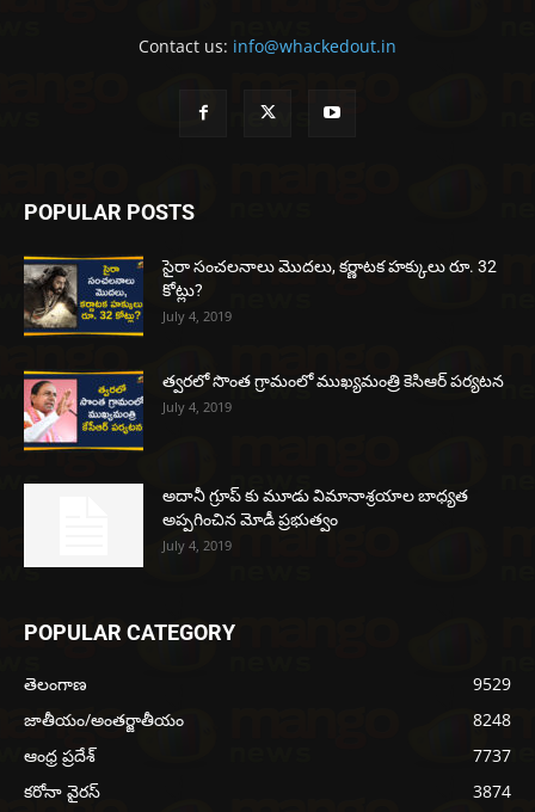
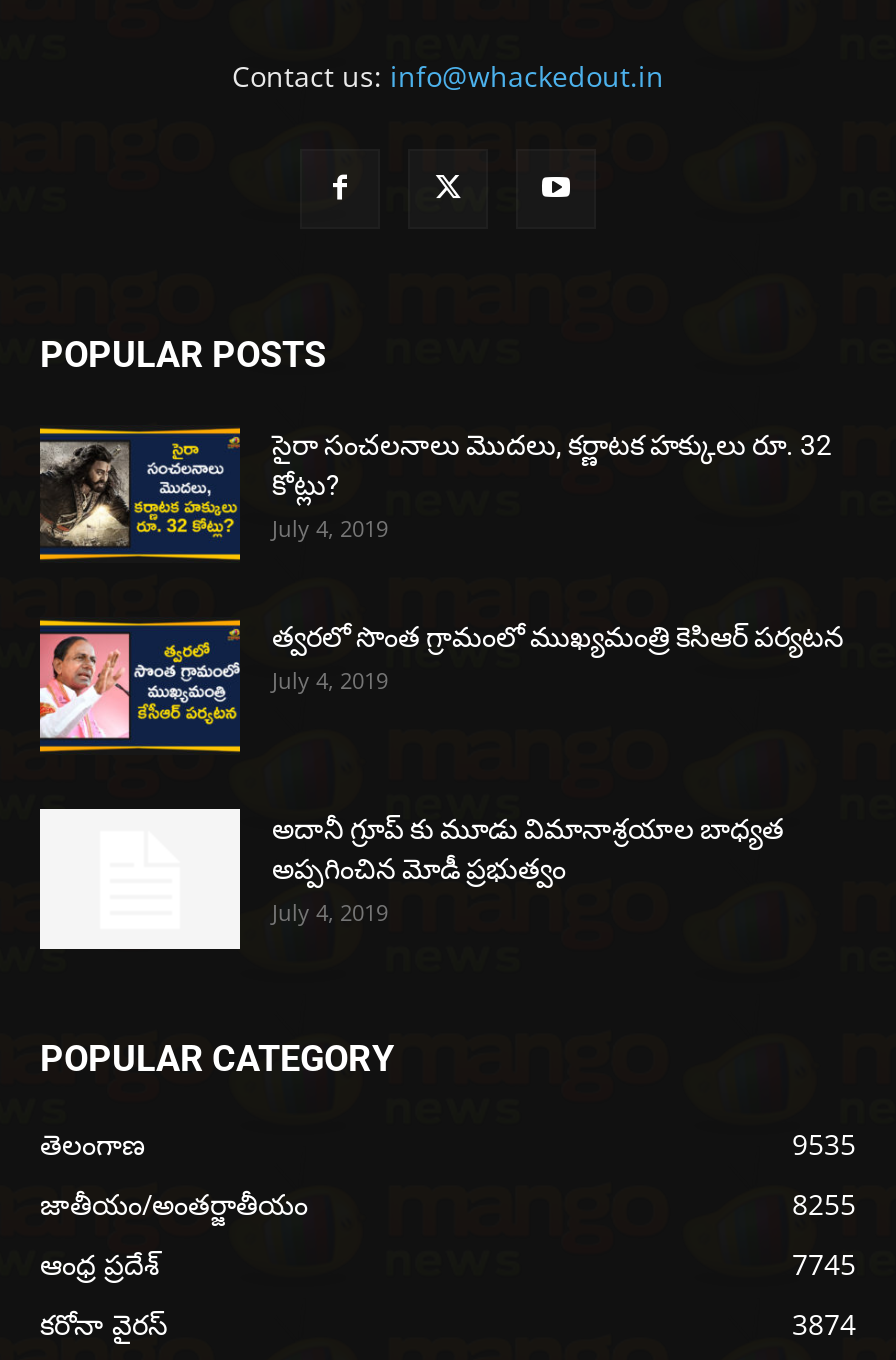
- 9529
+ 9535

- 8248
+ 8255

- 7737
+ 7745
